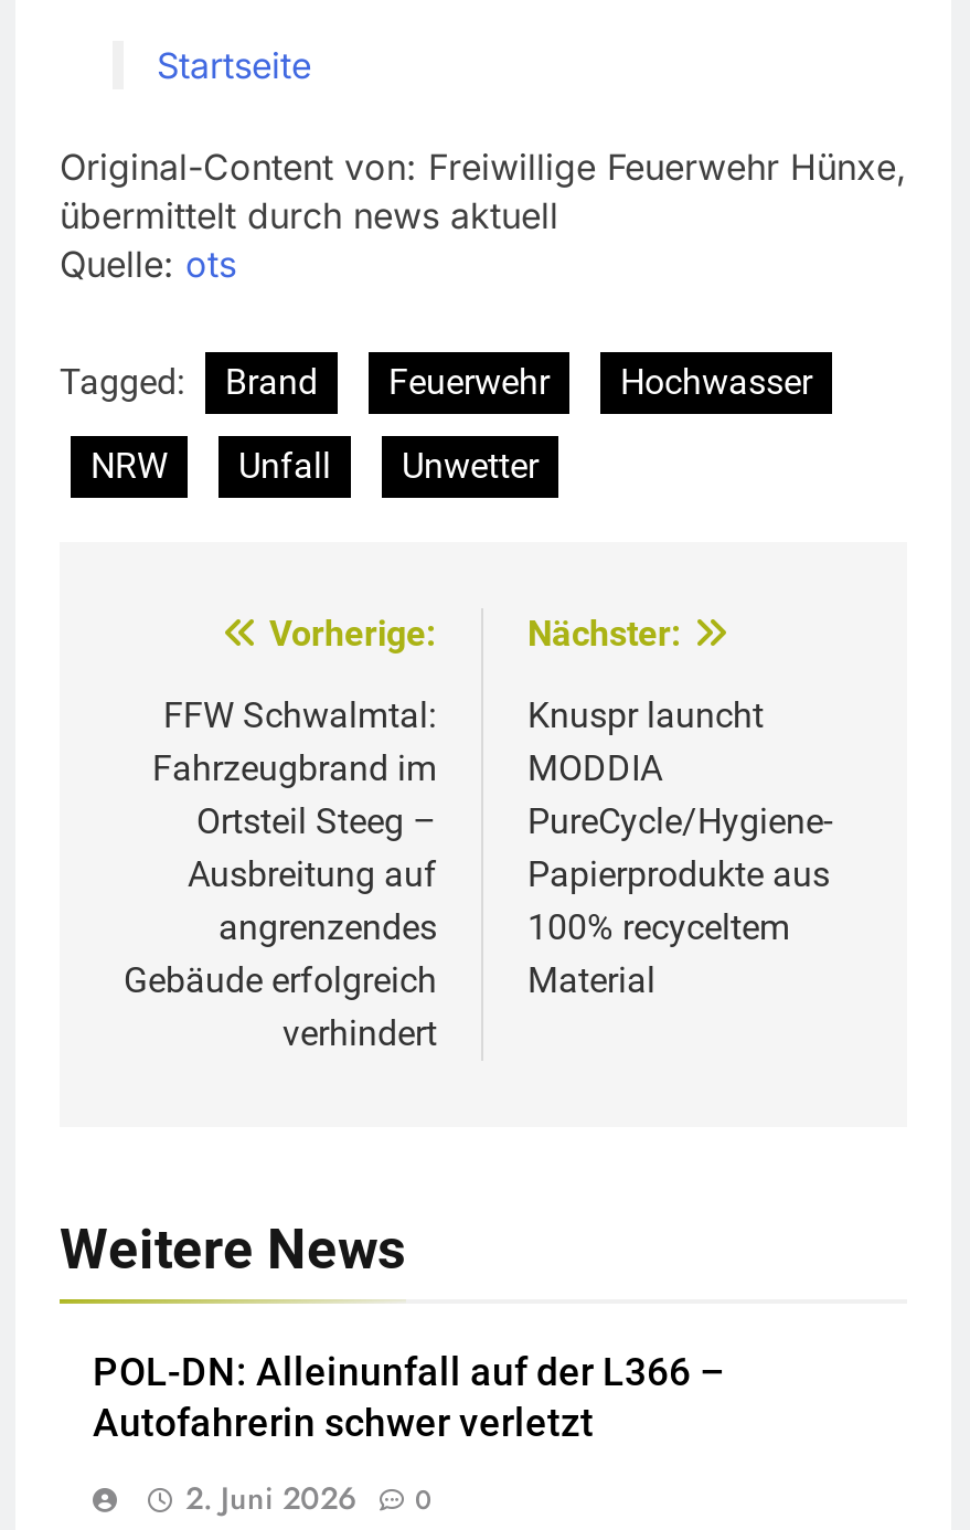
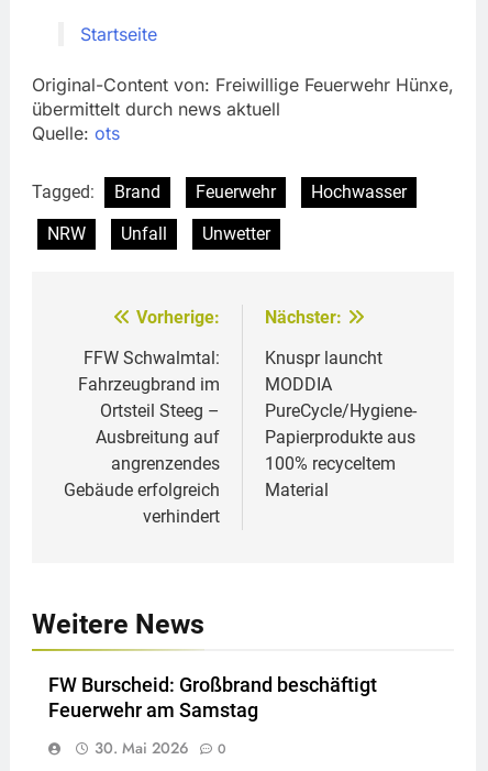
- POL-DN: Alleinunfall auf der L366 –
- Autofahrerin schwer verletzt
+ FW Burscheid: Großbrand beschäftigt
+ Feuerwehr am Samstag

- 2. Juni 2026 0
+ 30. Mai 2026 0
